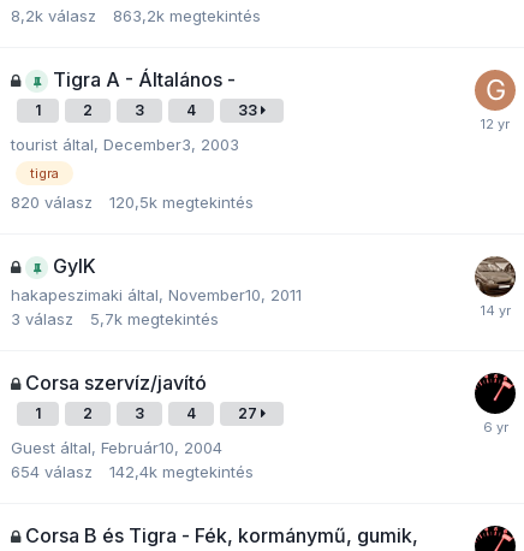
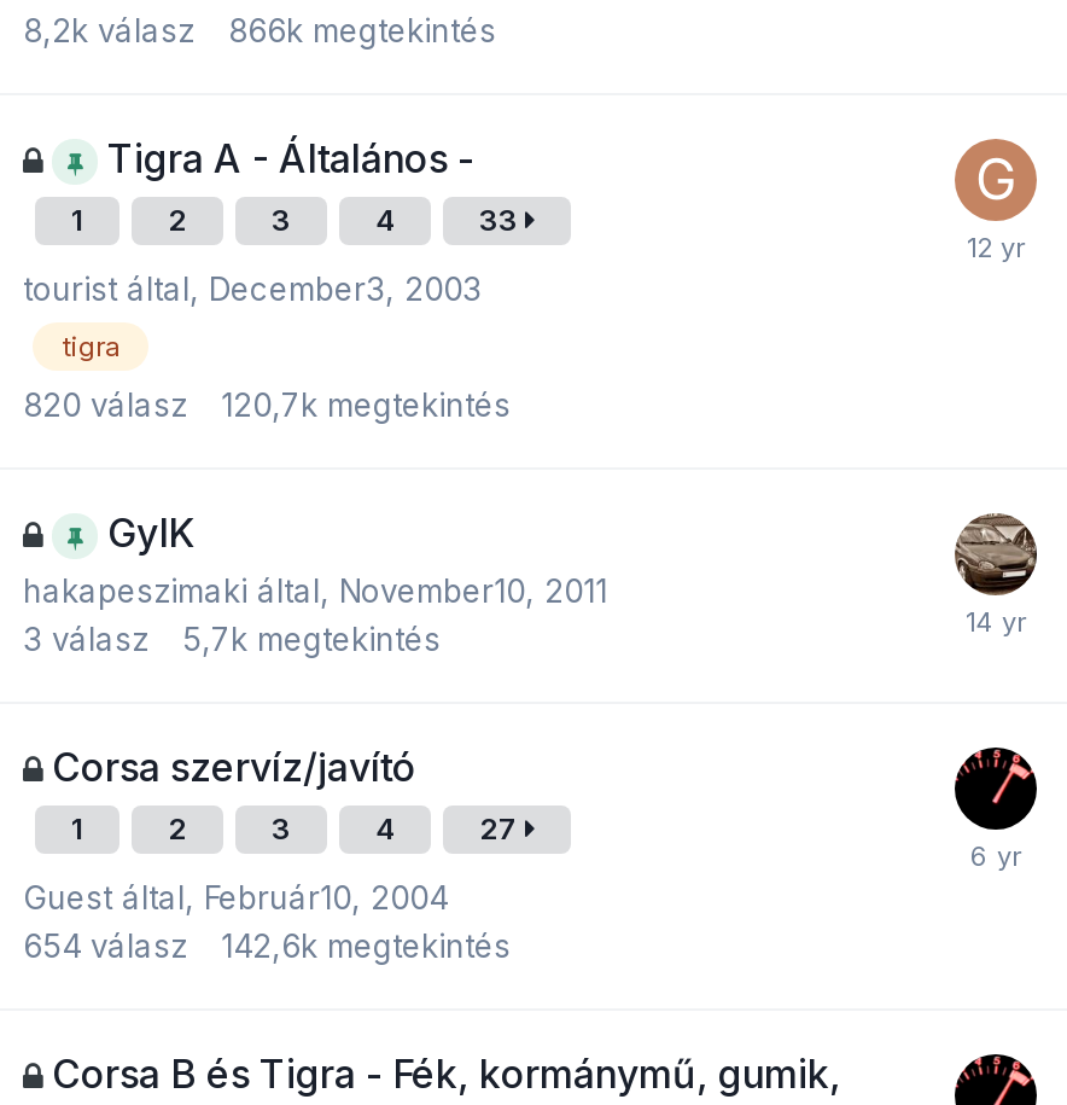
- 863,2k megtekintés
+ 866k megtekintés

- 120,5k megtekintés
+ 120,7k megtekintés

- 142,4k megtekintés
+ 142,6k megtekintés
